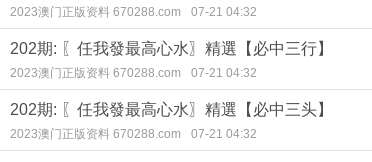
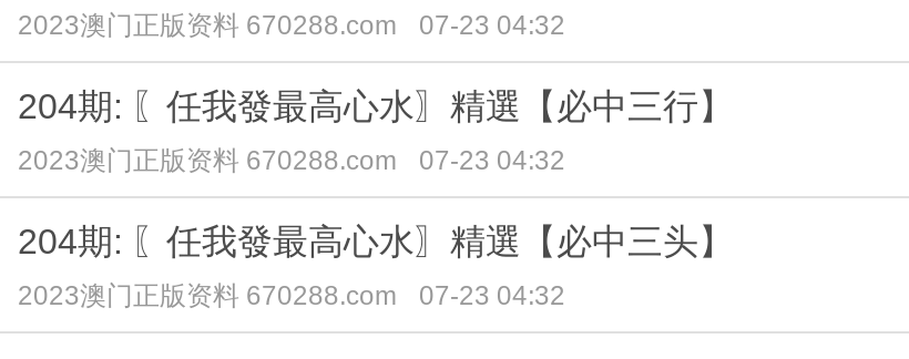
- 2023澳门正版资料 670288.com 07-21 04:32
+ 2023澳门正版资料 670288.com 07-23 04:32

- 202期: 〖任我發最高心水〗精選【必中三行】
+ 204期: 〖任我發最高心水〗精選【必中三行】

- 2023澳门正版资料 670288.com 07-21 04:32
+ 2023澳门正版资料 670288.com 07-23 04:32

- 202期: 〖任我發最高心水〗精選【必中三头】
+ 204期: 〖任我發最高心水〗精選【必中三头】

- 2023澳门正版资料 670288.com 07-21 04:32
+ 2023澳门正版资料 670288.com 07-23 04:32
